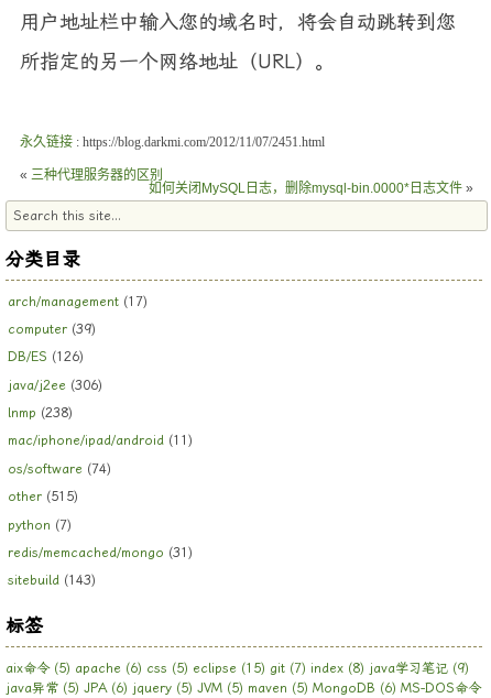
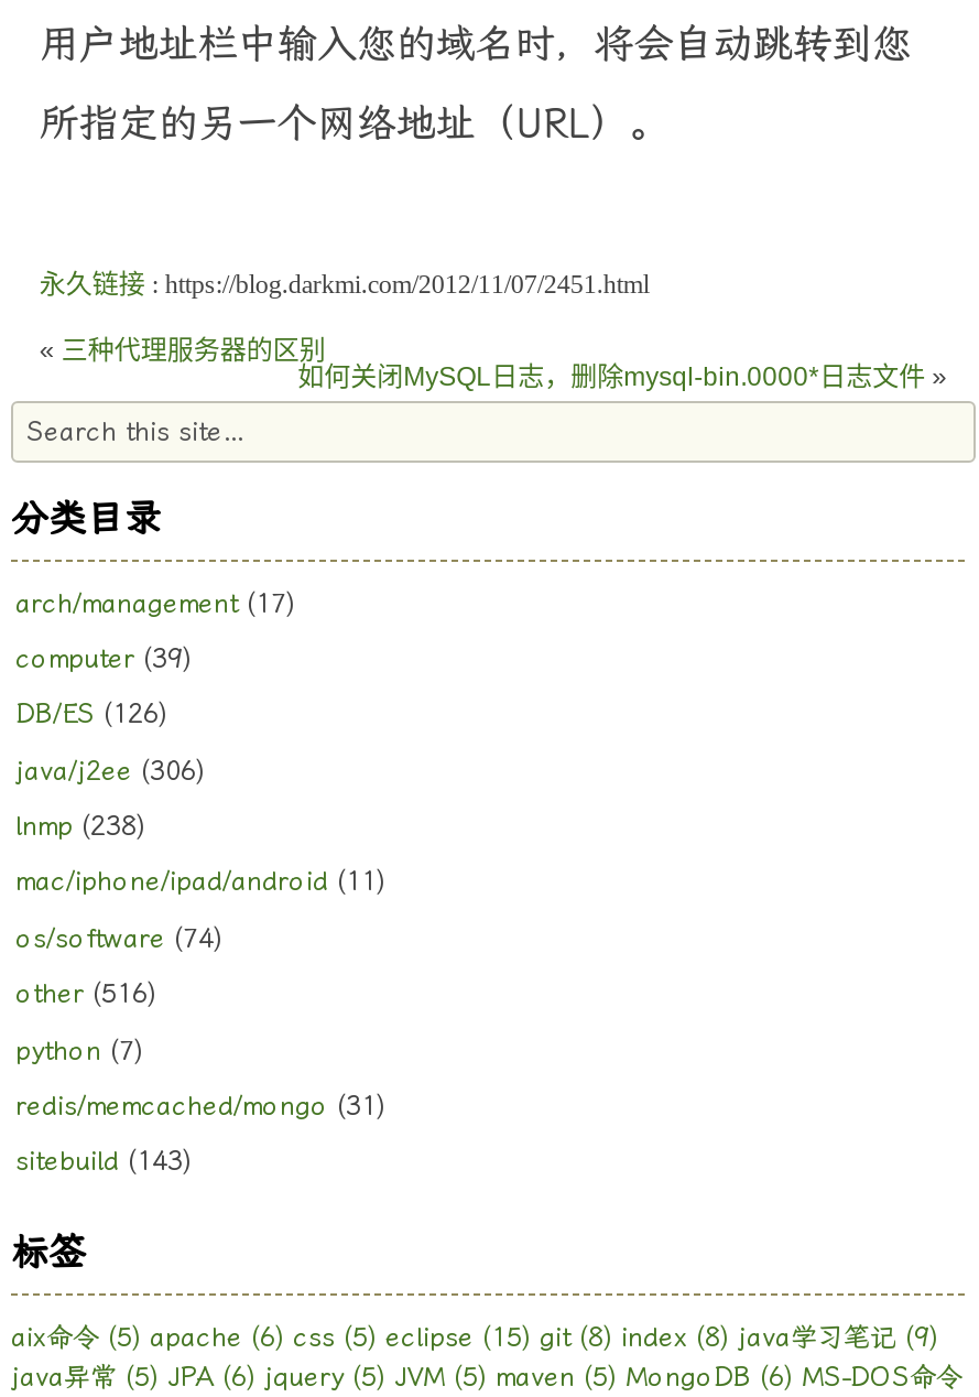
- other (515)
+ other (516)

- aix命令(5) apache (6) css (5) eclipse (15) git (7) index (8) java学习笔记(9)
+ aix命令(5) apache (6) css (5) eclipse (15) git (8) index (8) java学习笔记(9)
